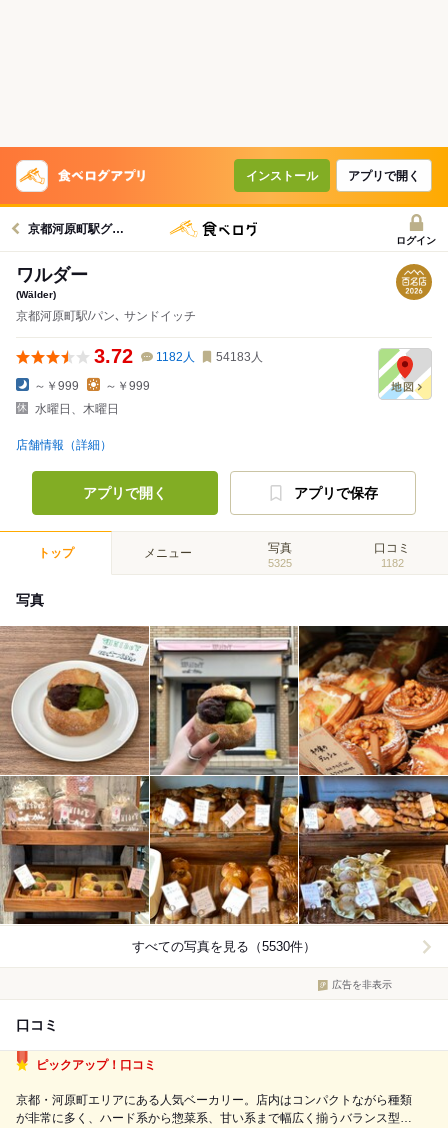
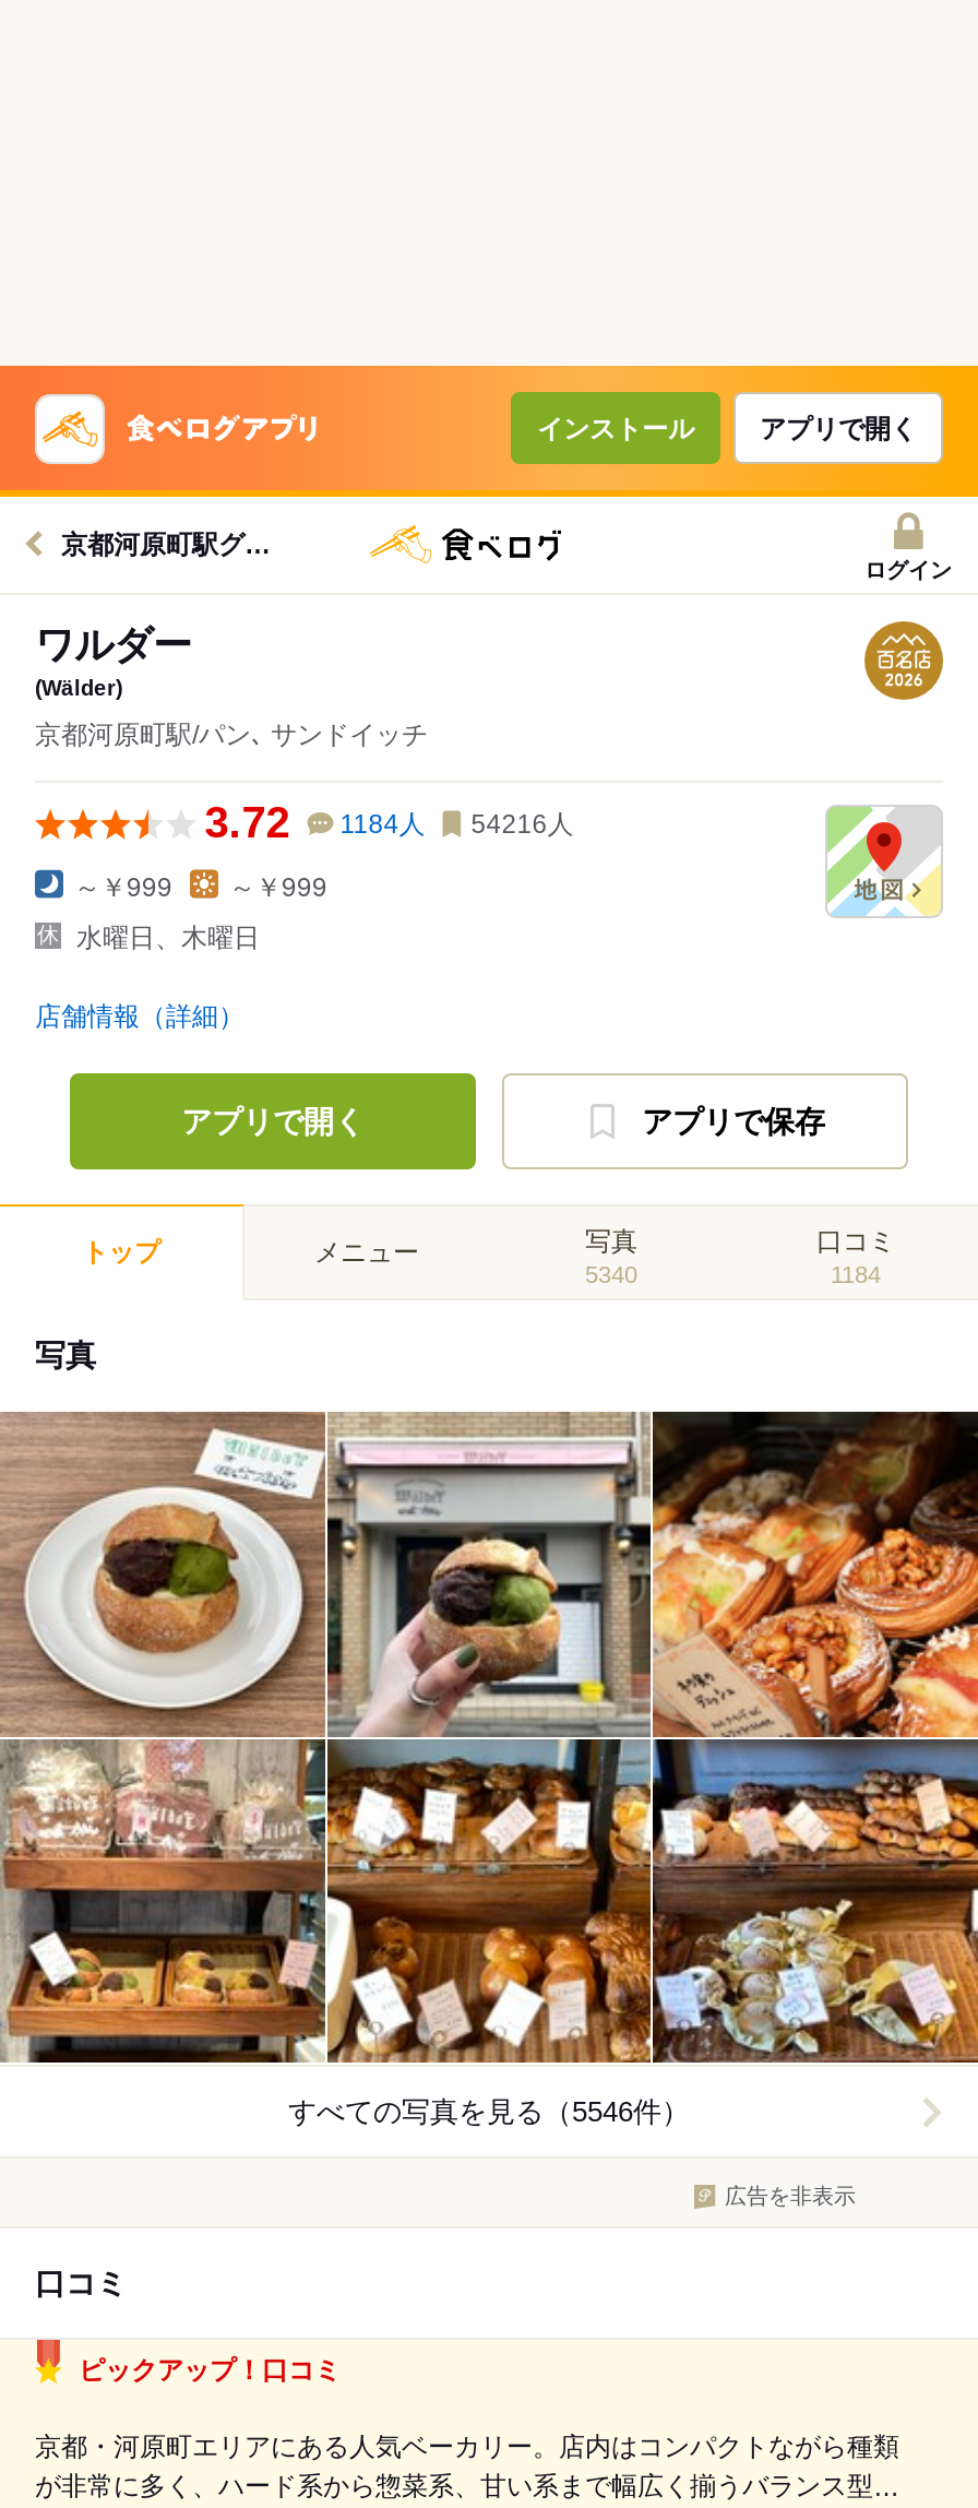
- 1182人
+ 1184人

- 54183人
+ 54216人

- 5325
+ 5340

- 1182
+ 1184

- すべての写真を見る（5530件）
+ すべての写真を見る（5546件）
